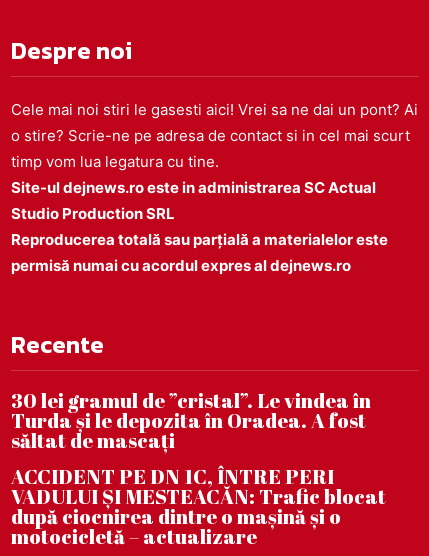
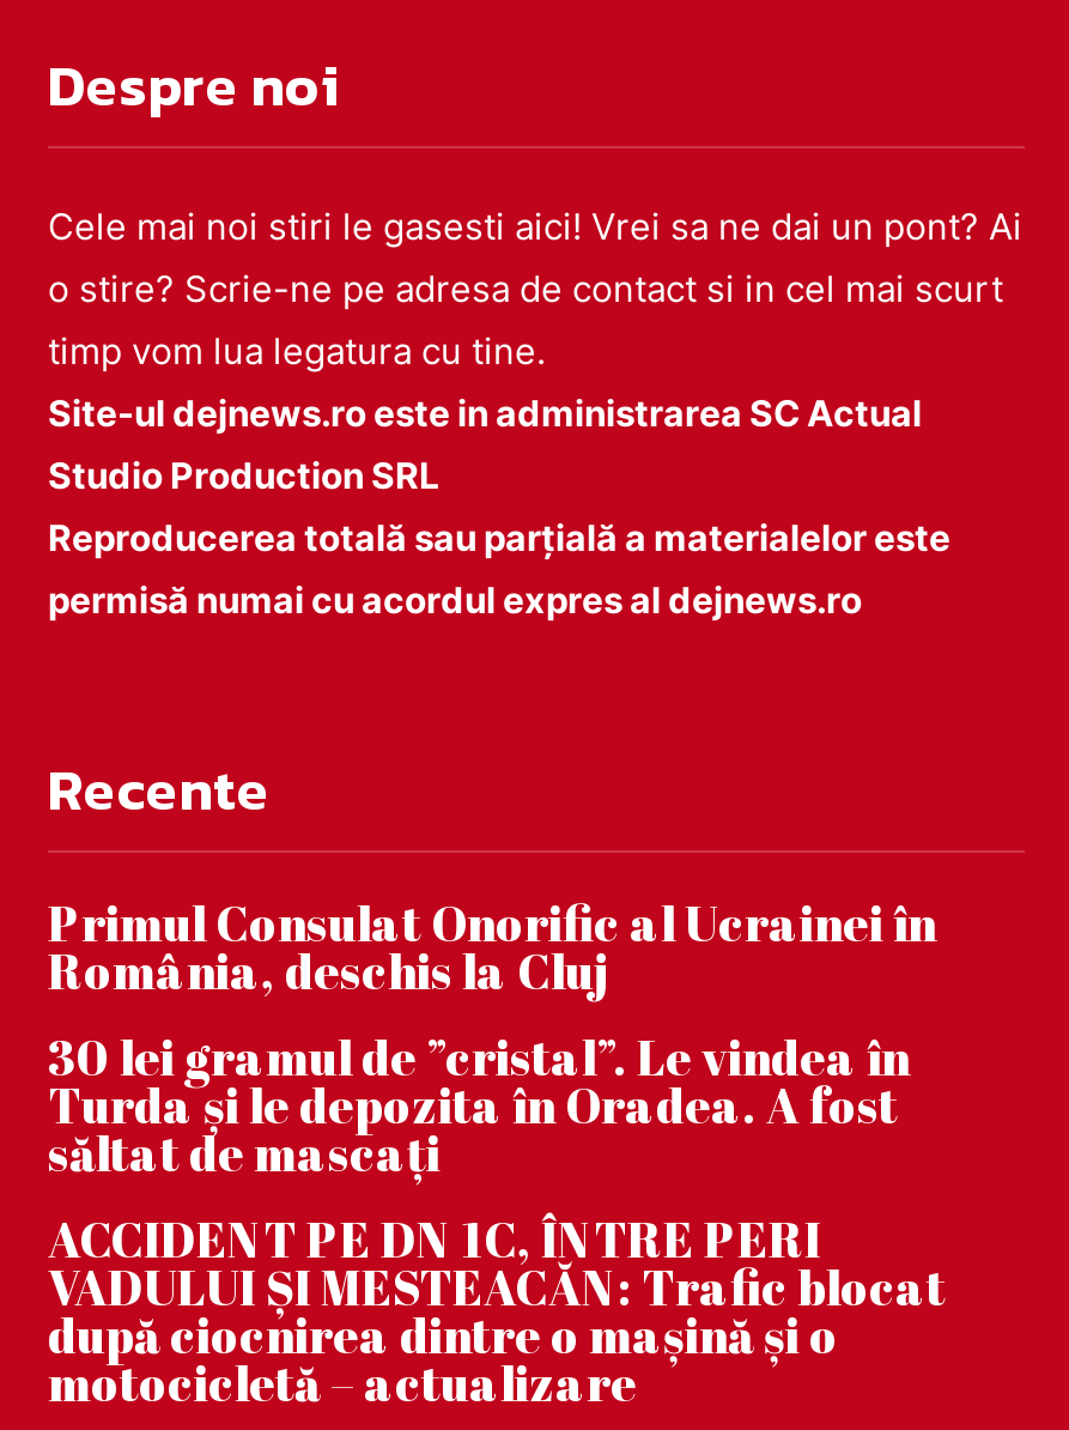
+ Primul Consulat Onorific al Ucrainei în
+ România, deschis la Cluj
